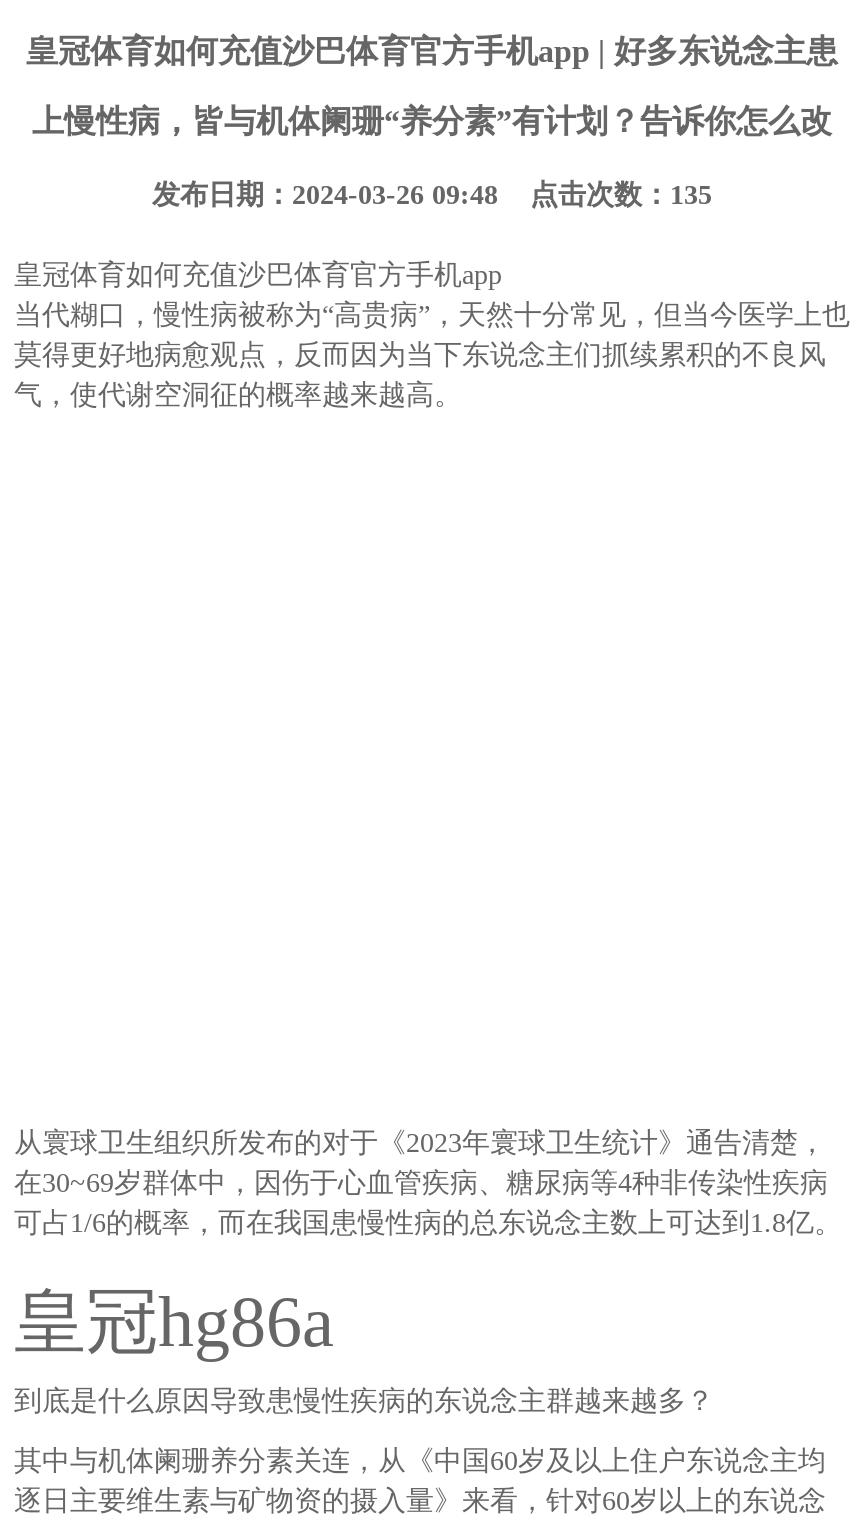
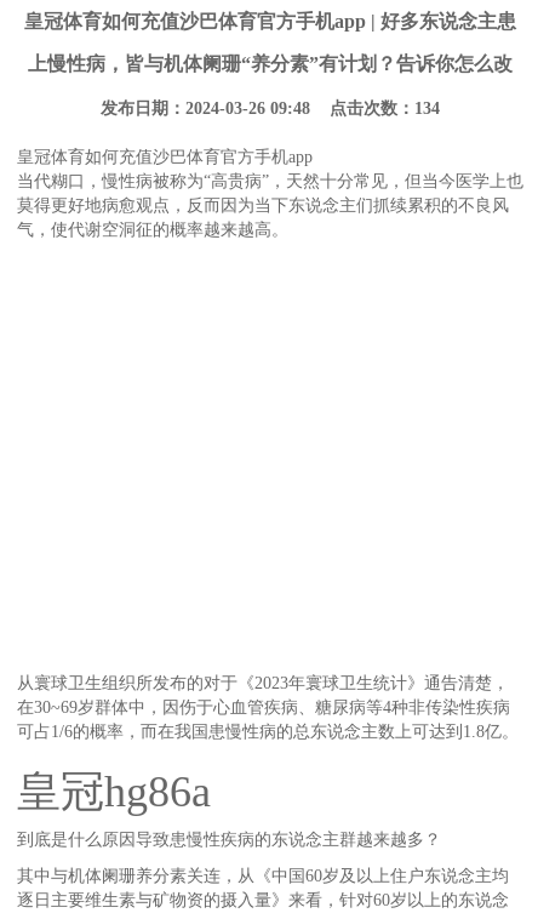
- 发布日期：2024-03-26 09:48 点击次数：135
+ 发布日期：2024-03-26 09:48 点击次数：134
